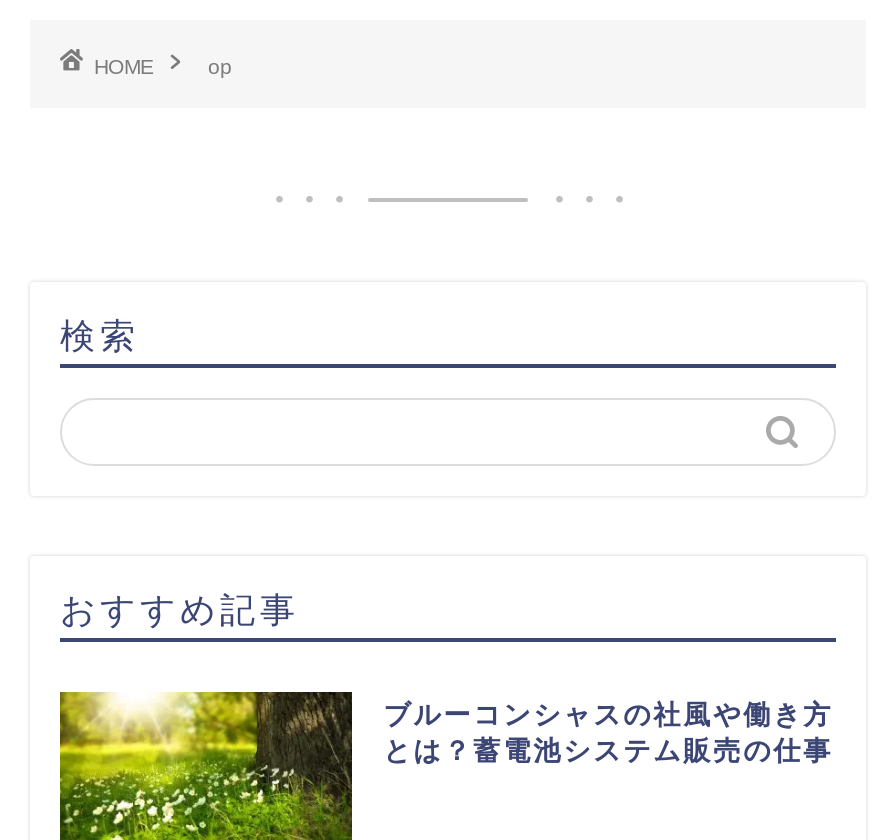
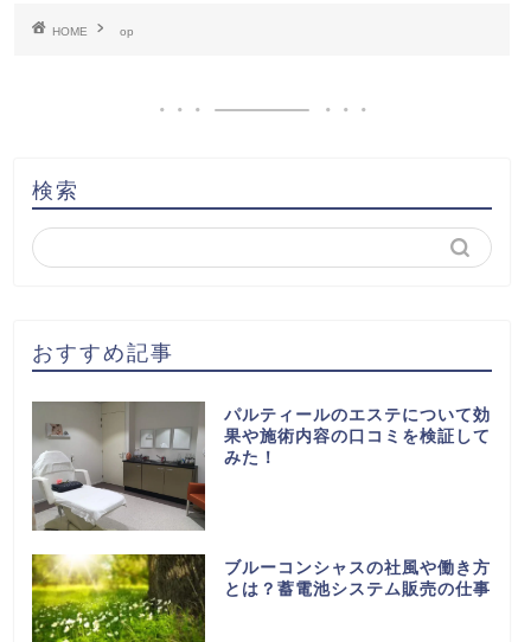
+ [image]
+ パルティールのエステについて効
+ 果や施術内容の口コミを検証して
+ みた！
